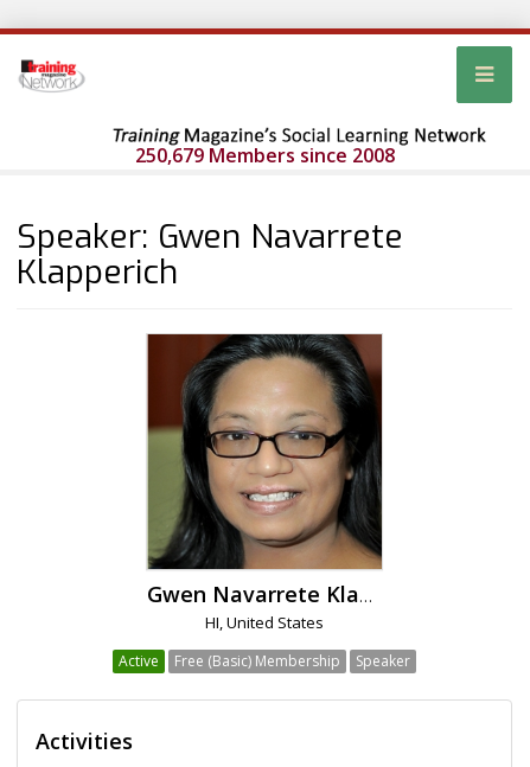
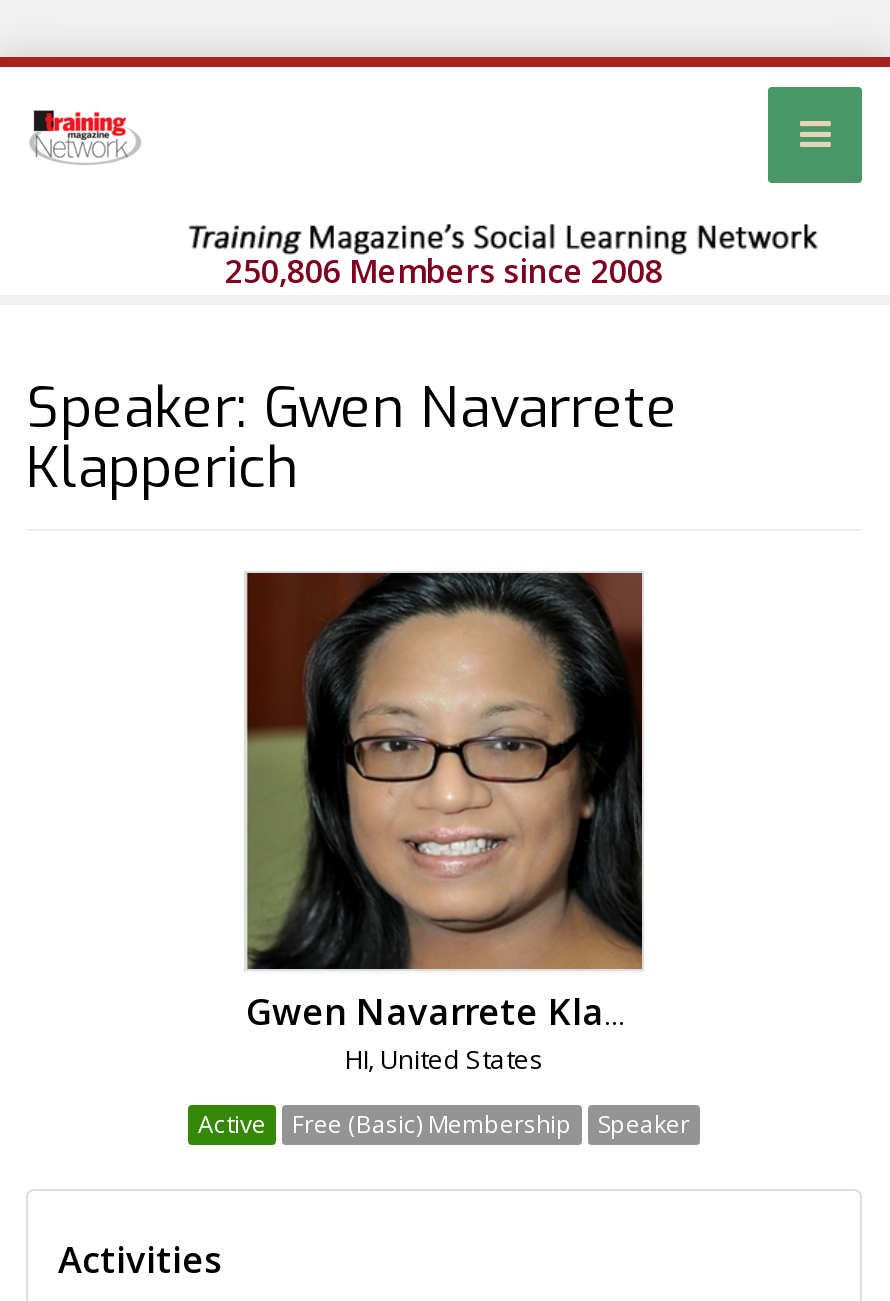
- 250,679 Members since 2008
+ 250,806 Members since 2008
